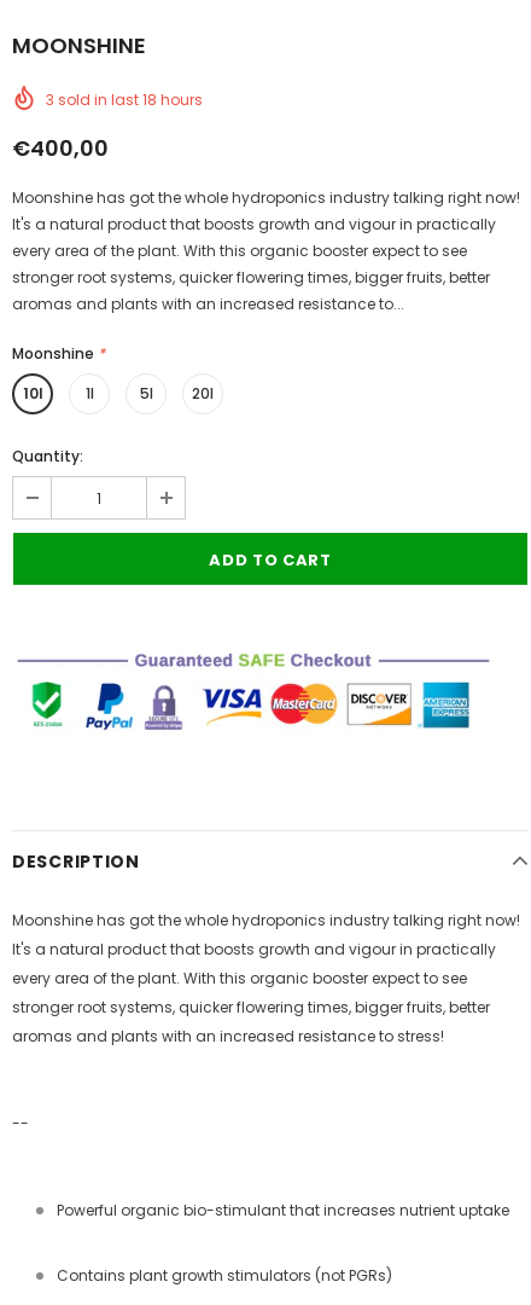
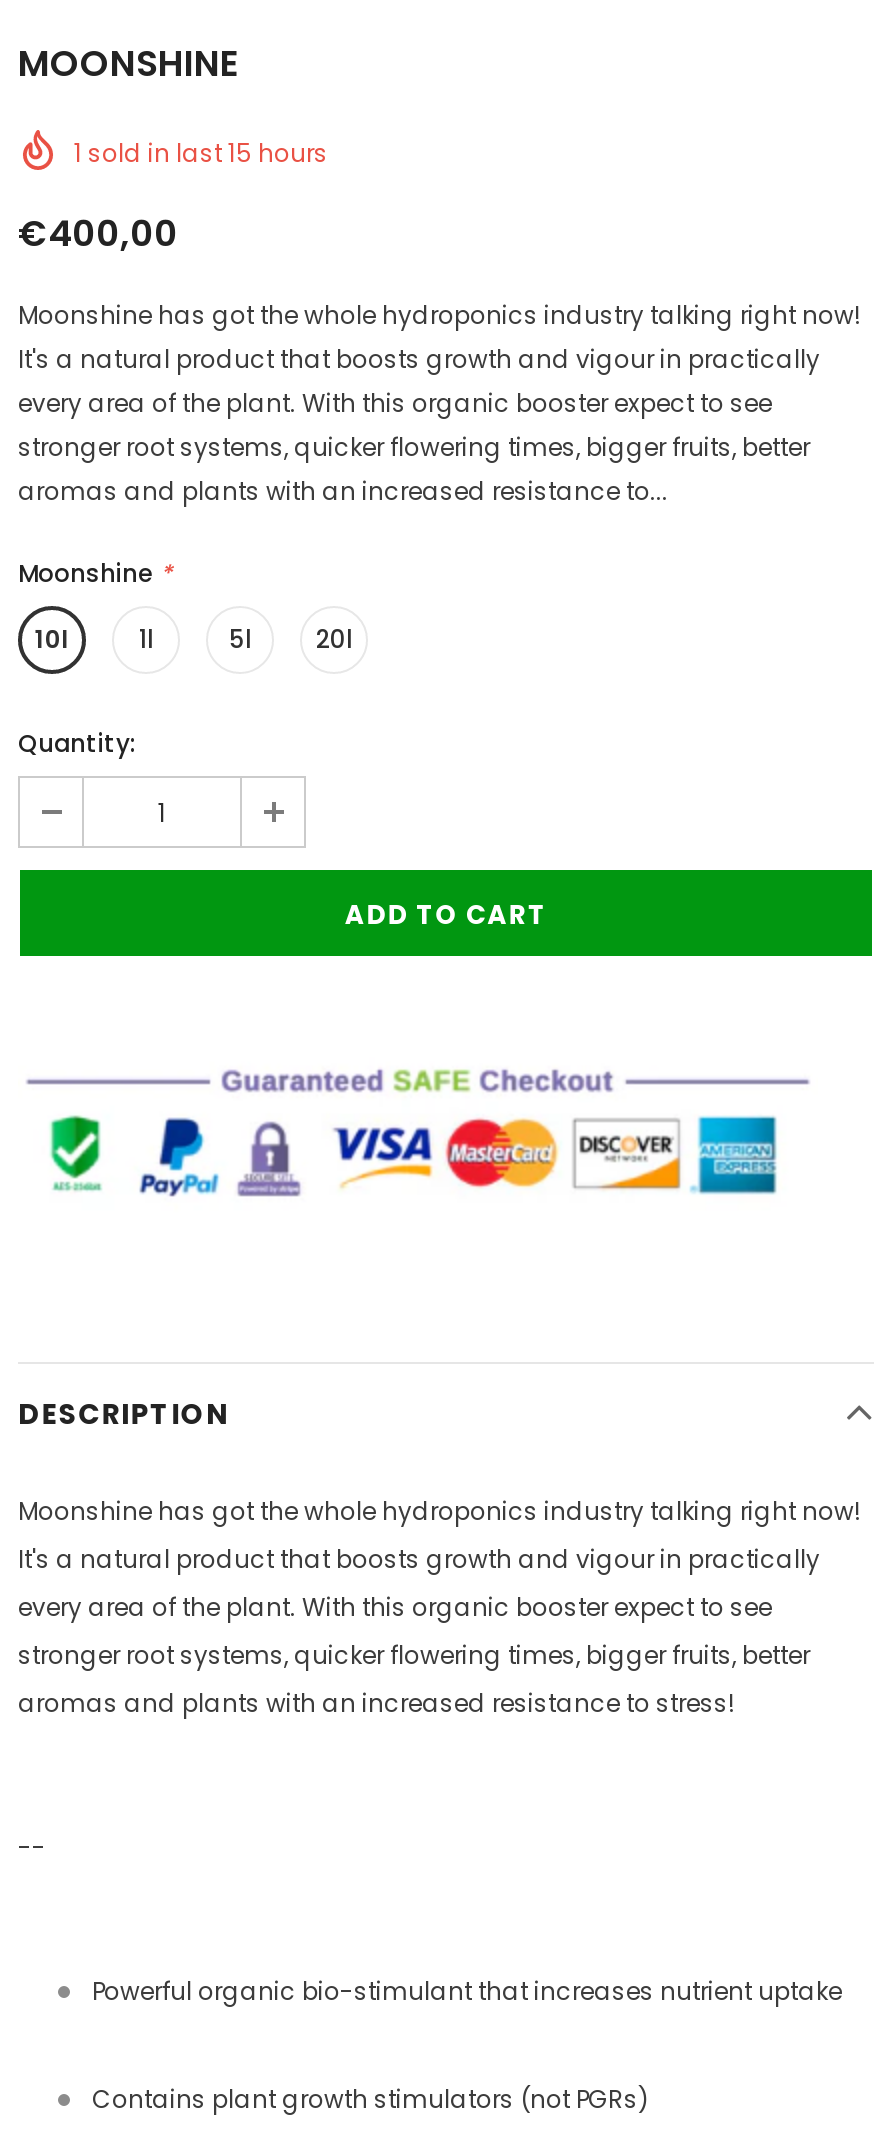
- 3 sold in last 18 hours
+ 1 sold in last 15 hours
